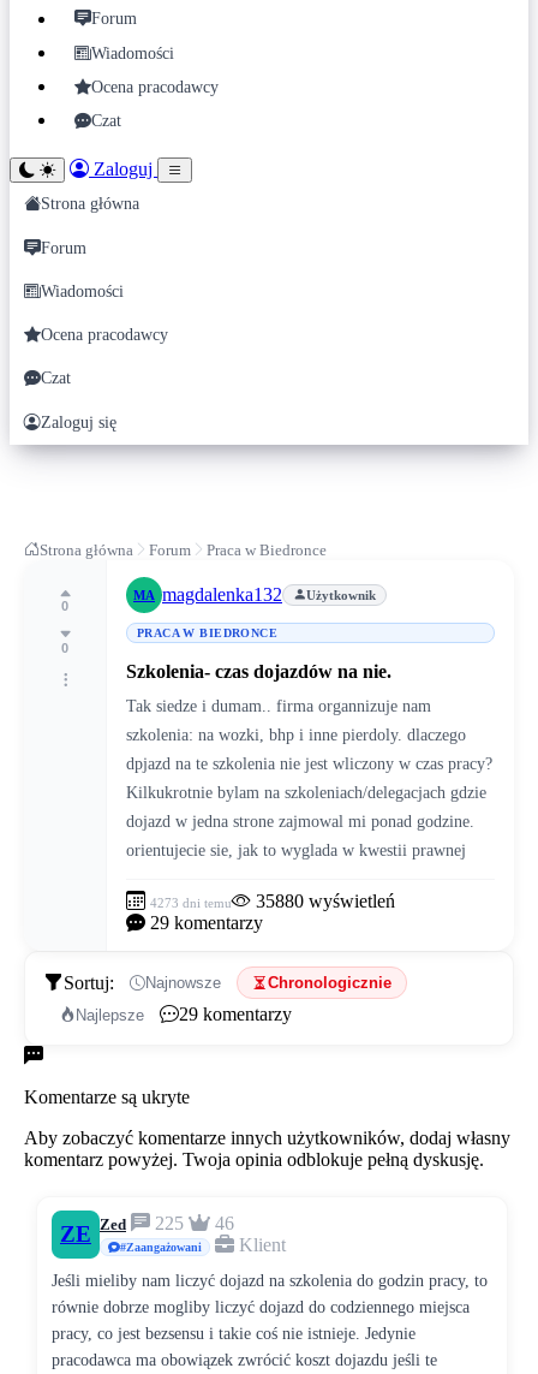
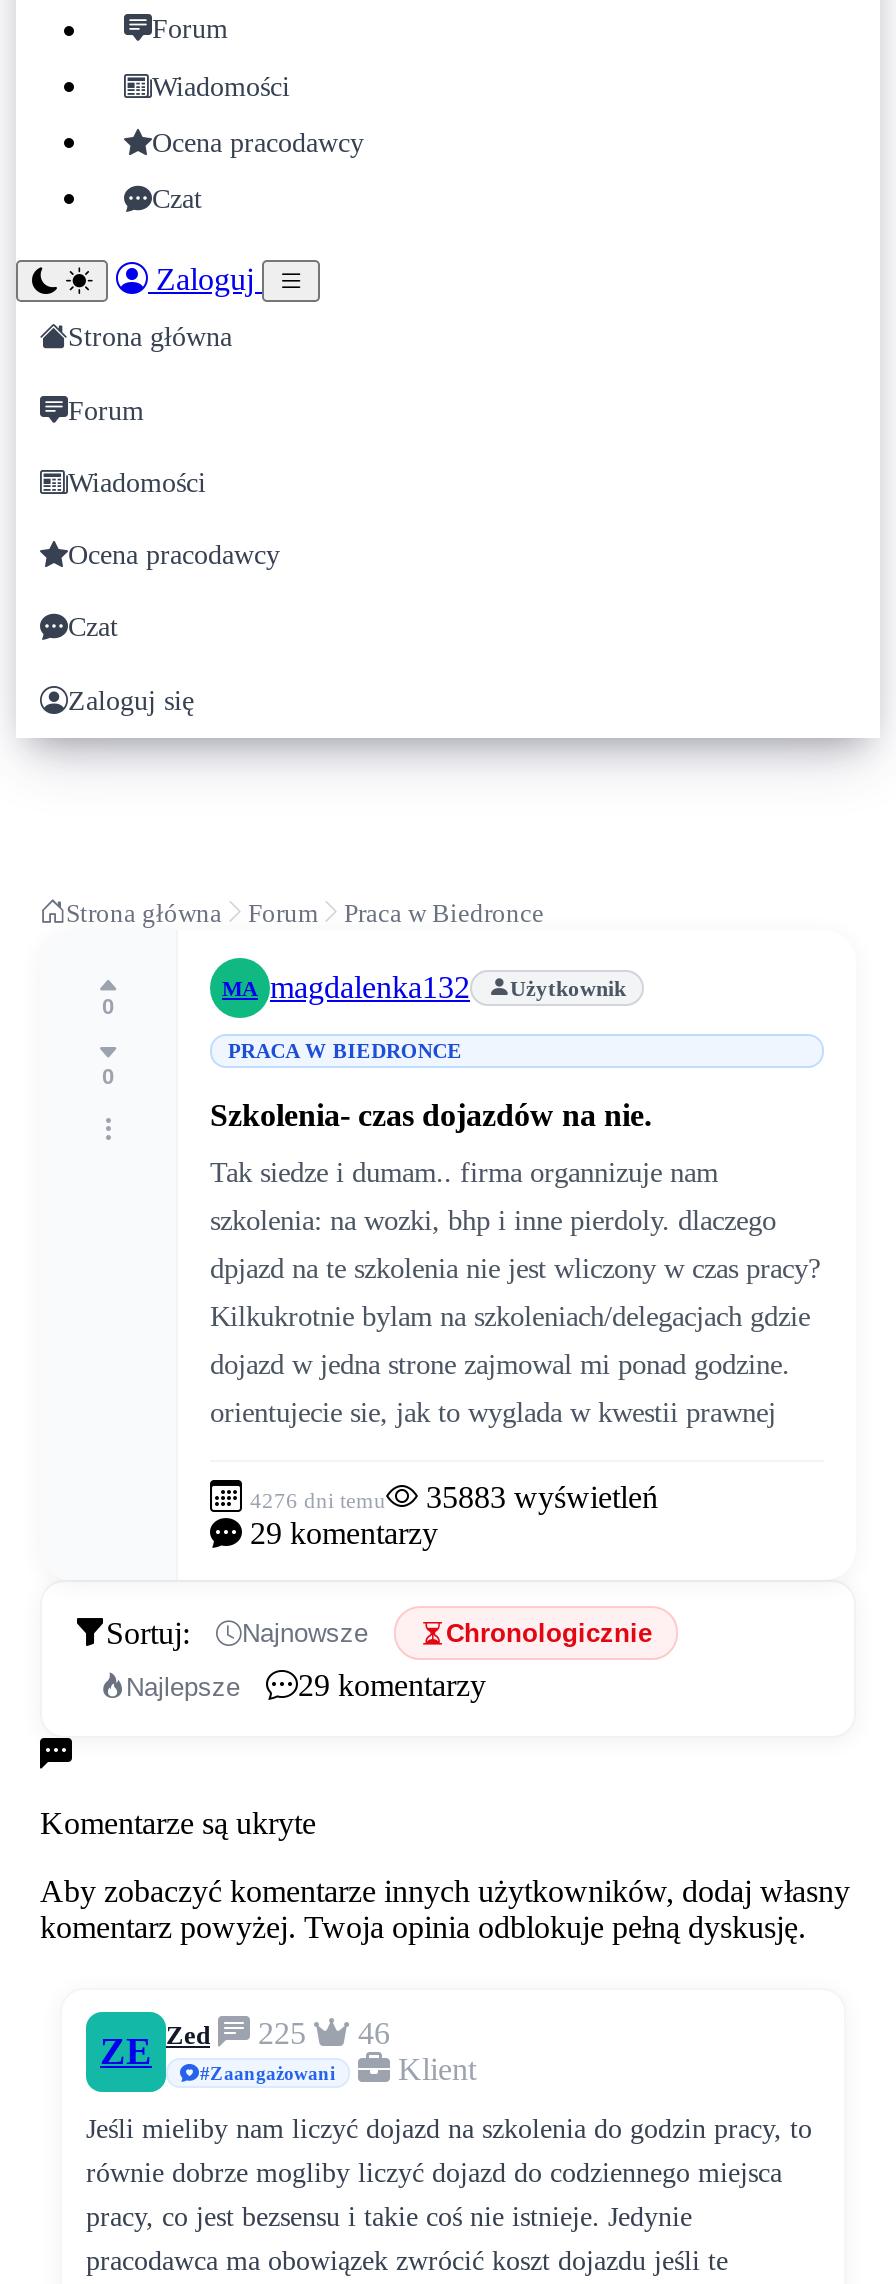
- 4273 dni temu
+ 4276 dni temu

- 35880 wyświetleń
+ 35883 wyświetleń
